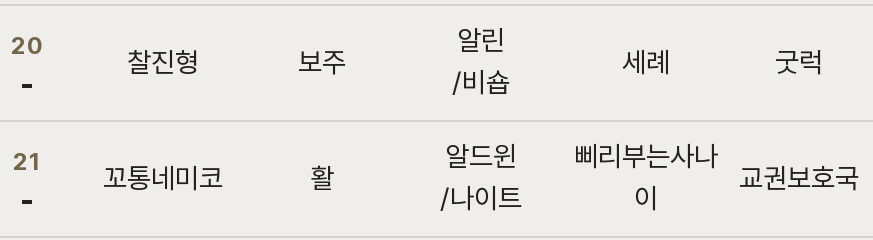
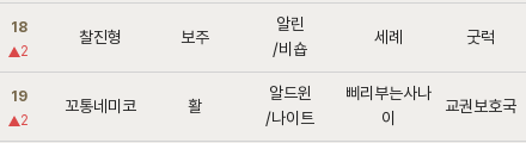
- 20
+ 18
+ 2

- 21
+ 19
+ 2
